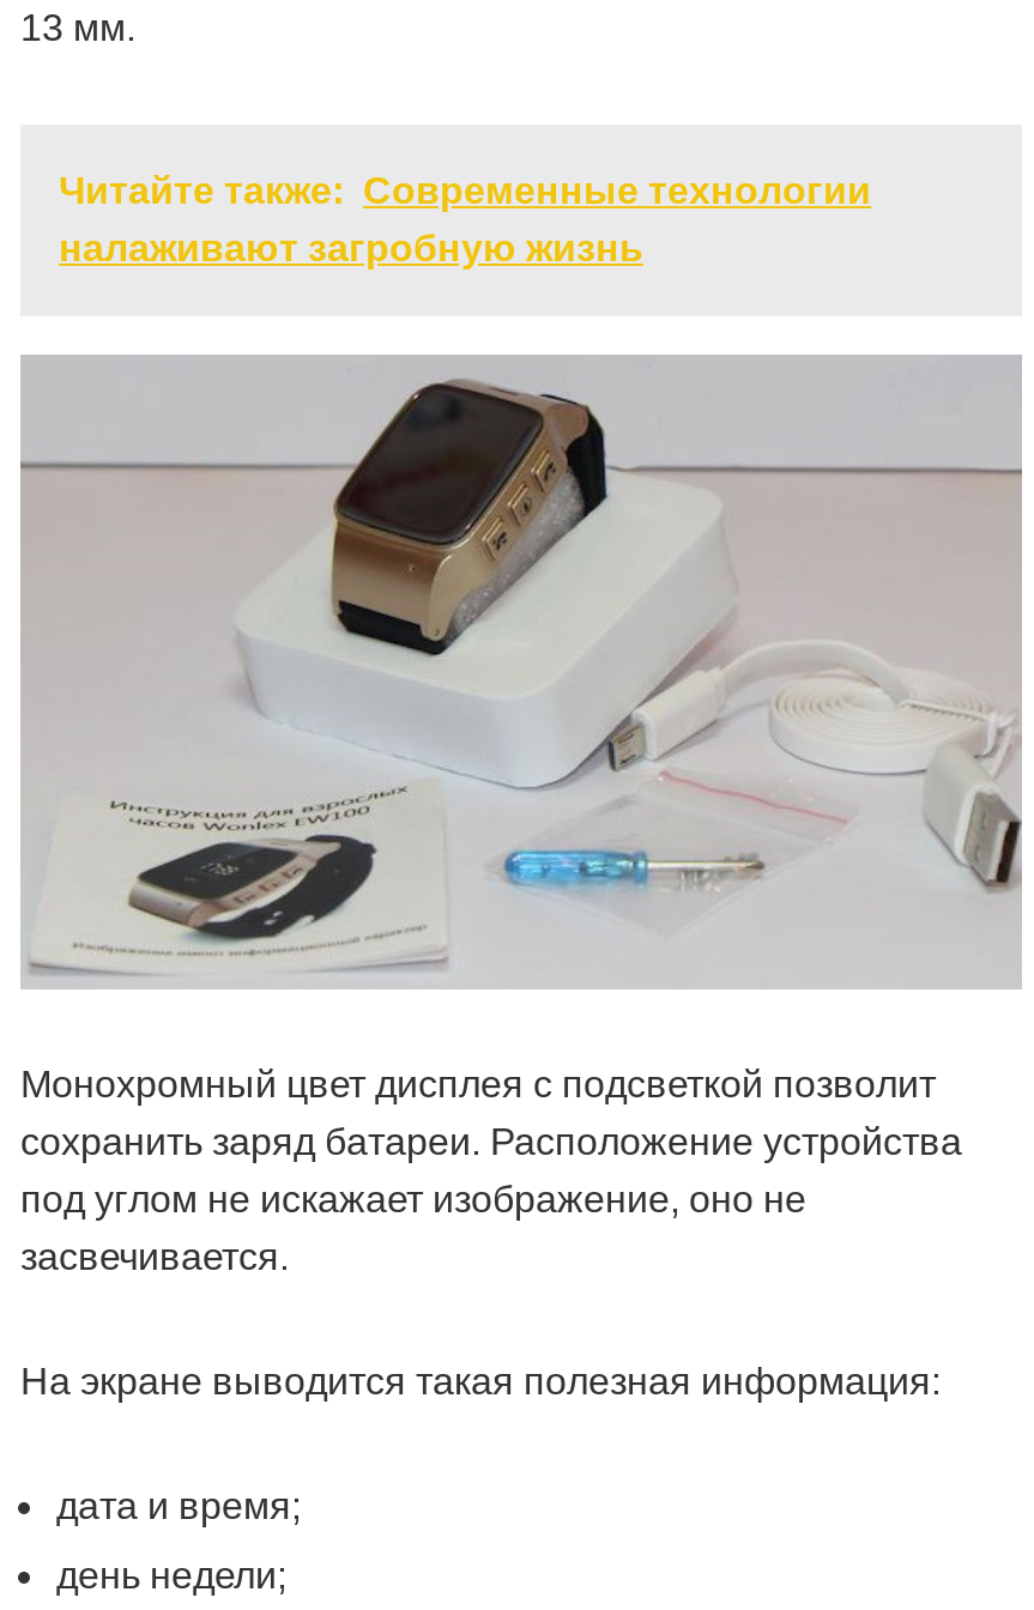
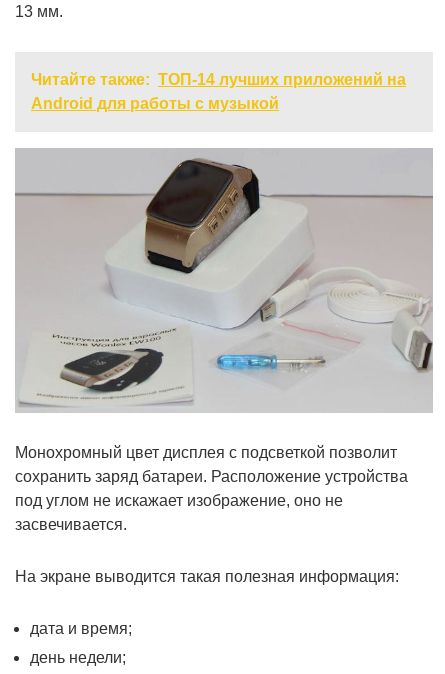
- Читайте также: Современные технологии
- налаживают загробную жизнь
+ Читайте также: ТОП-14 лучших приложений на
+ Android для работы с музыкой
